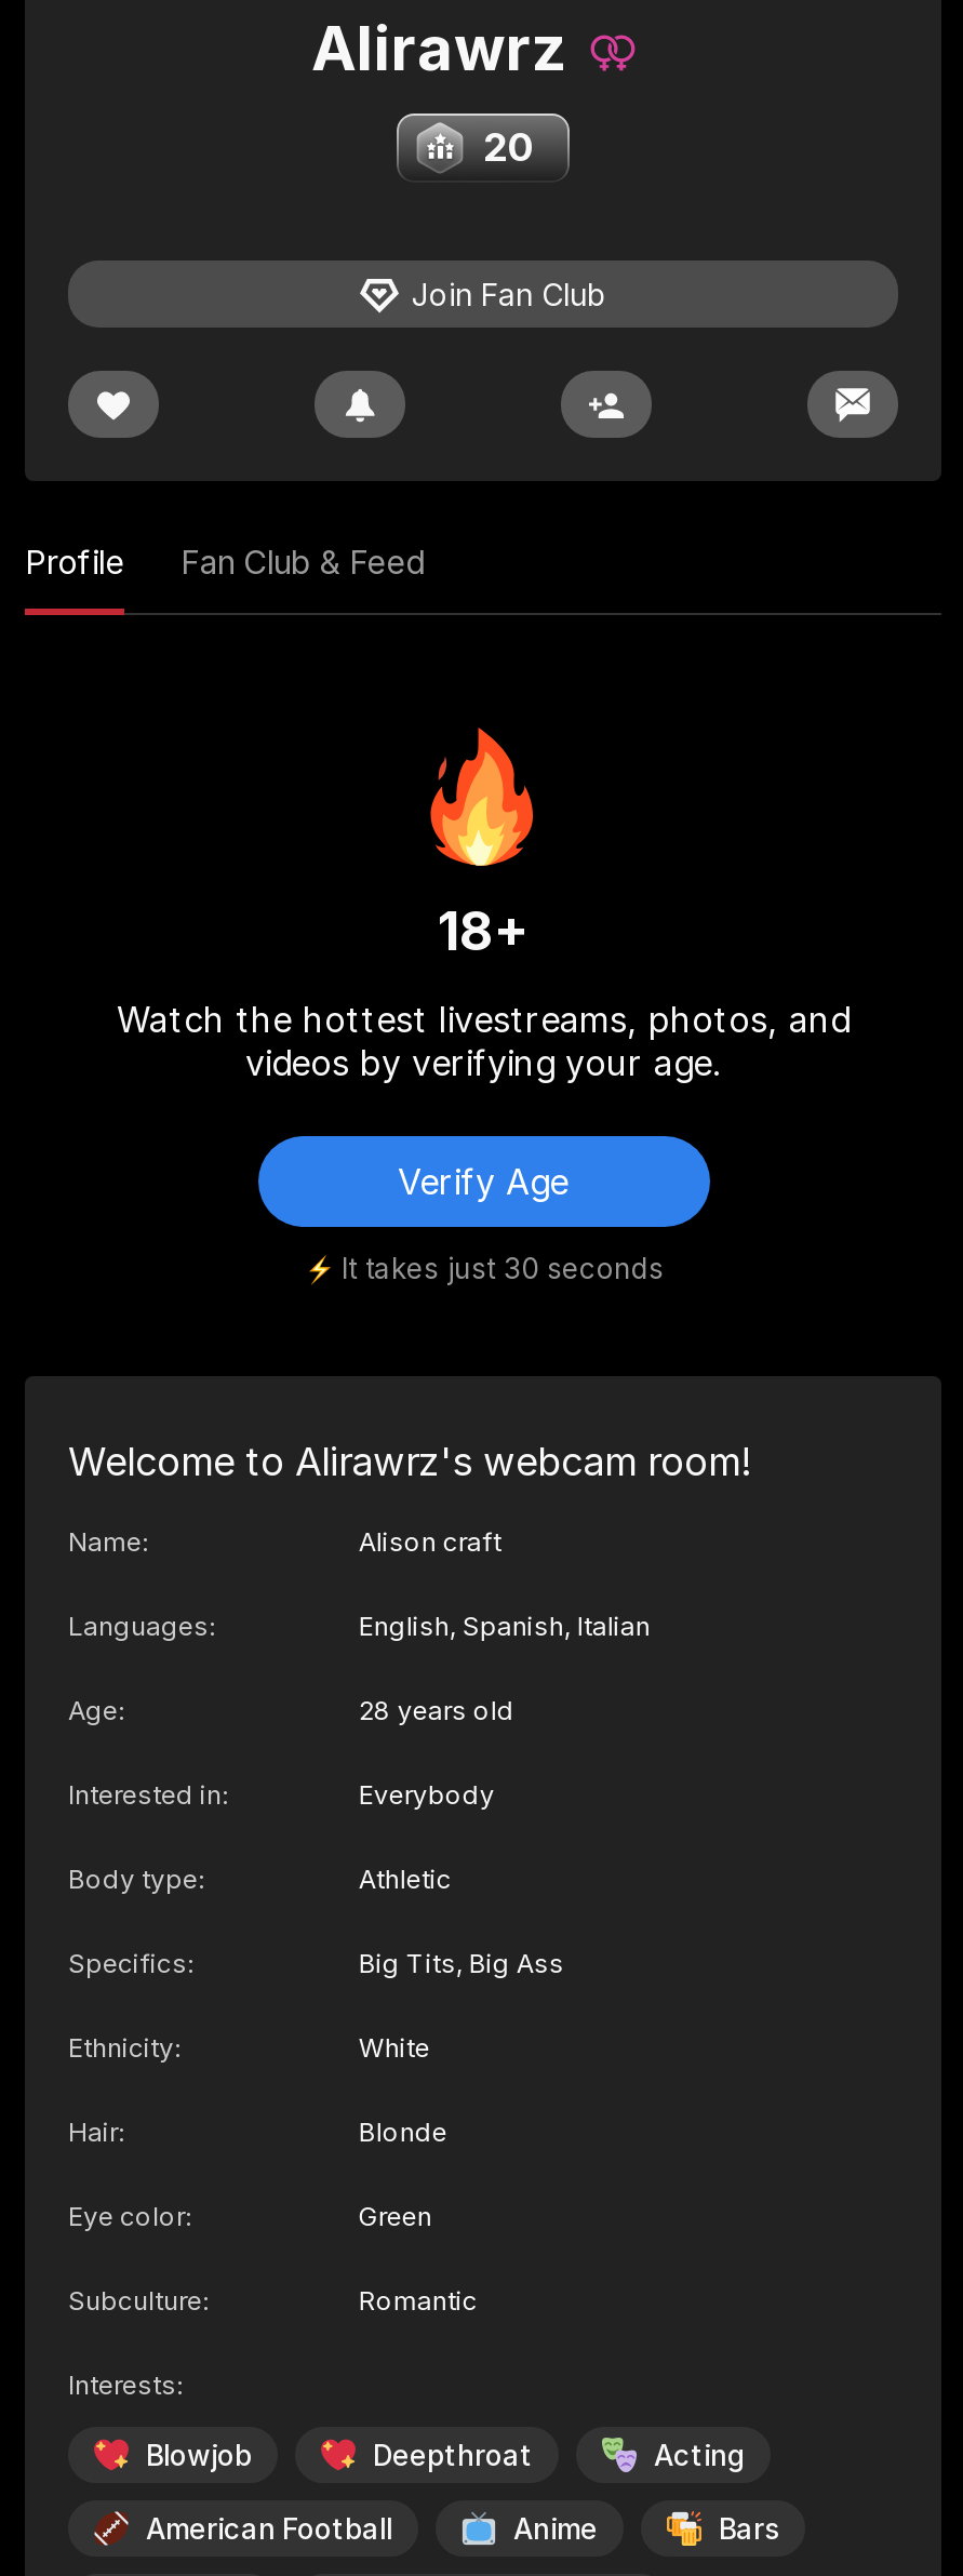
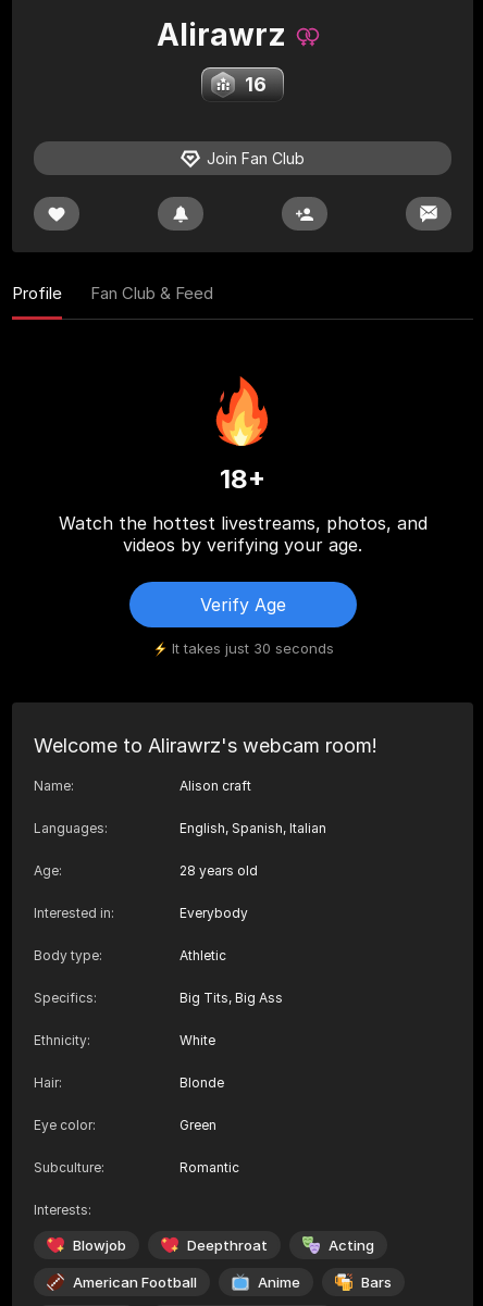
- 20
+ 16
